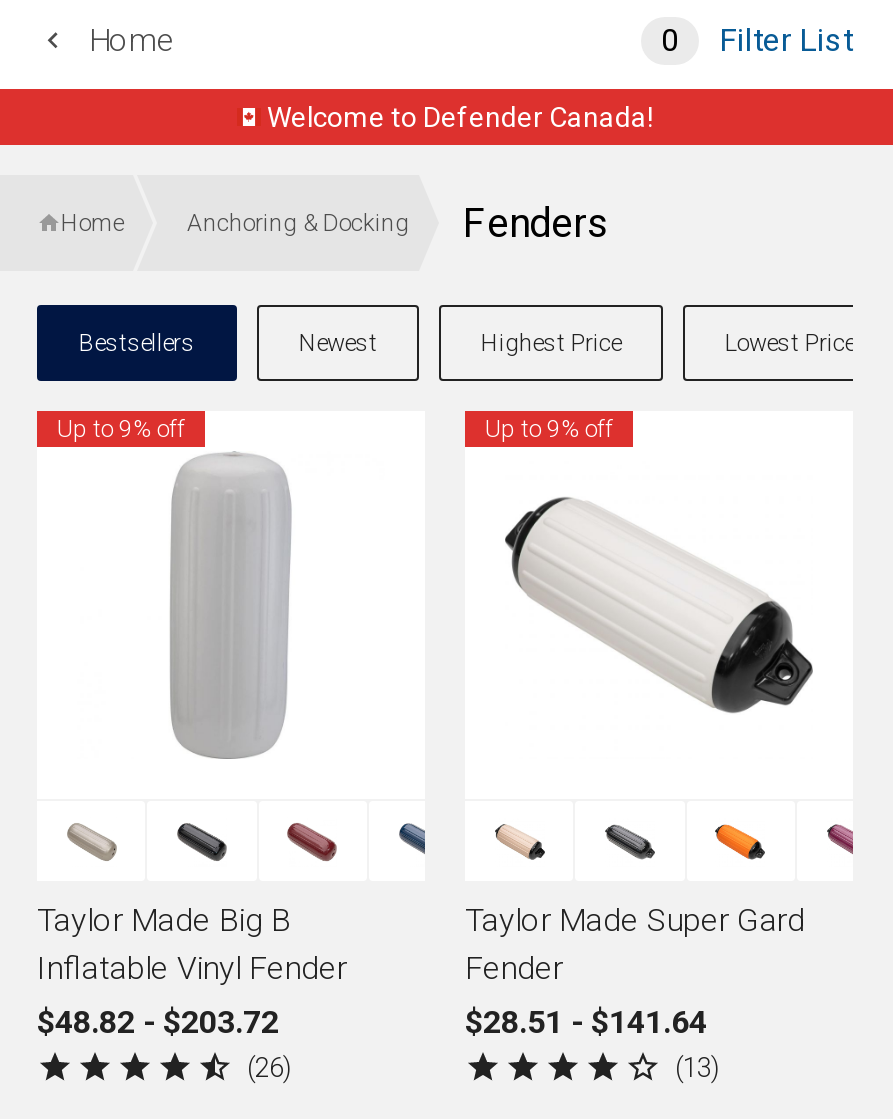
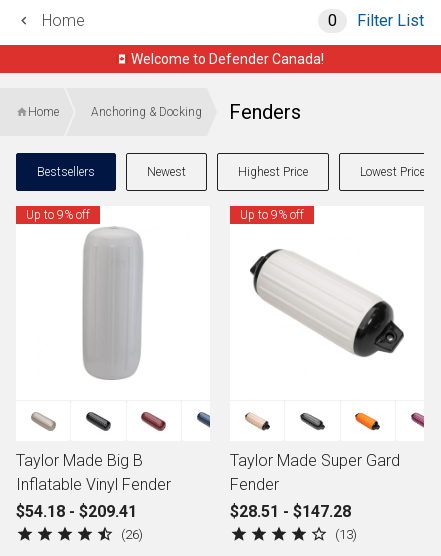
- $48.82 - $203.72
+ $54.18 - $209.41

- $28.51 - $141.64
+ $28.51 - $147.28
